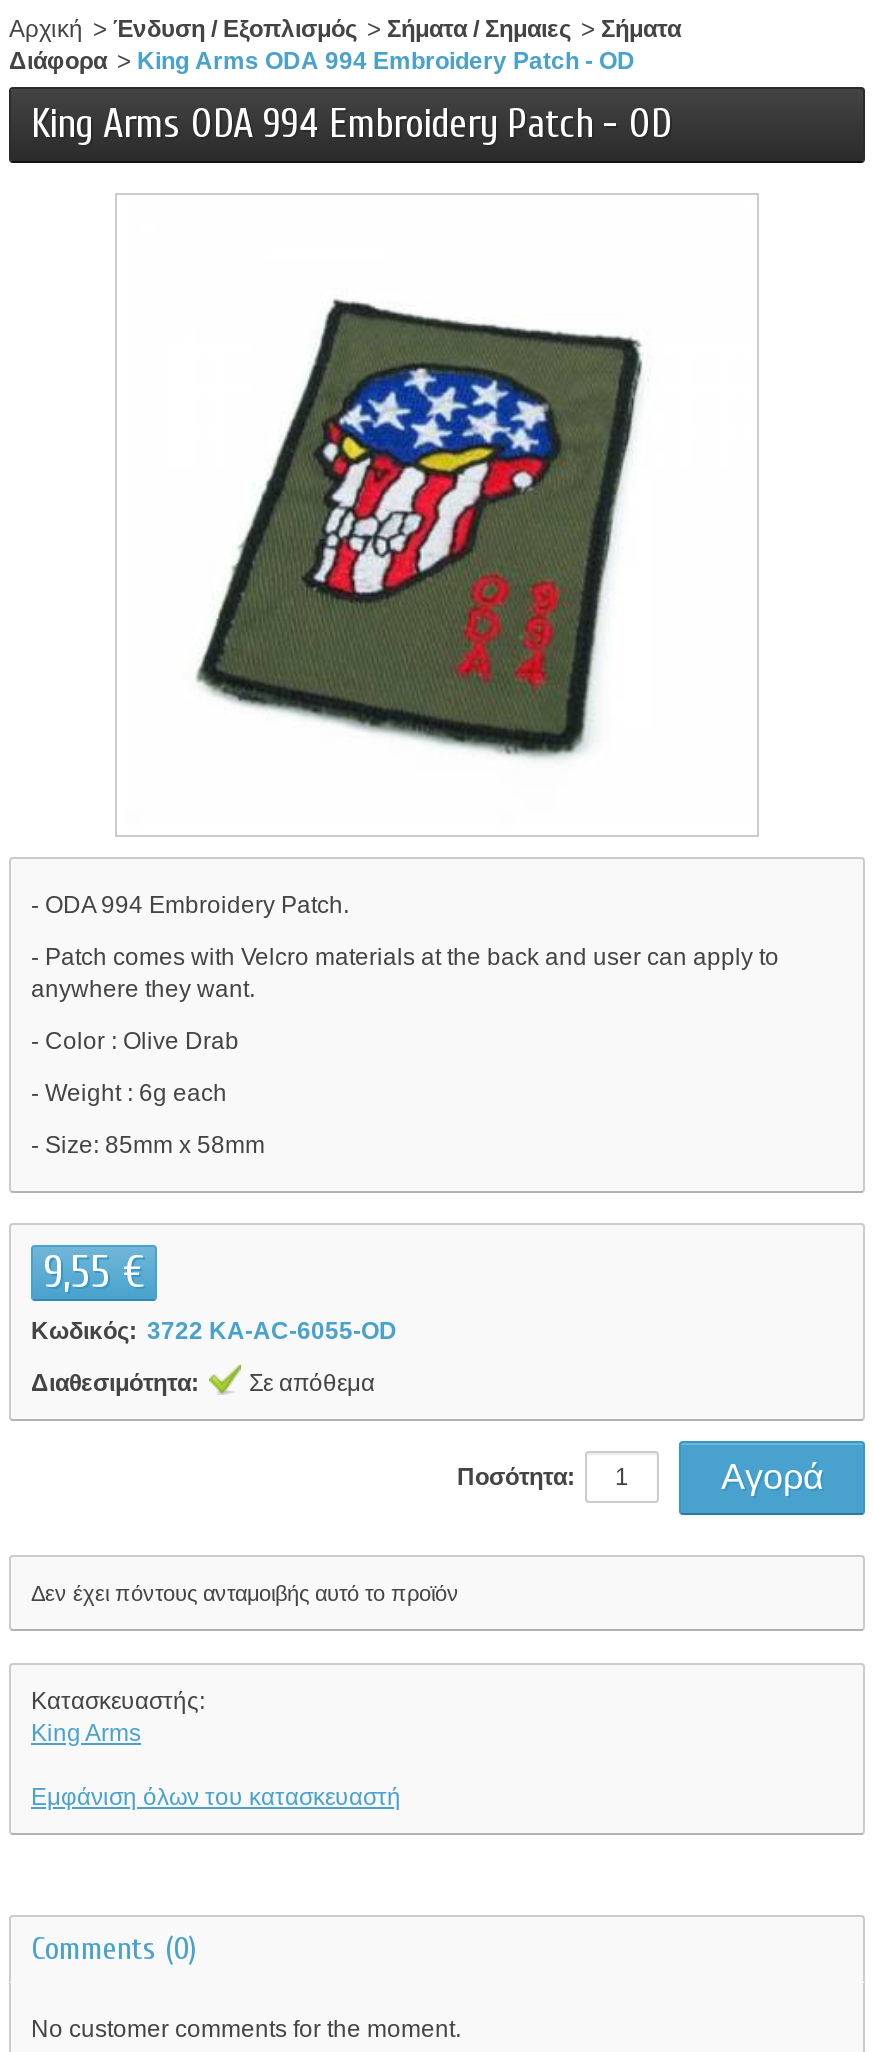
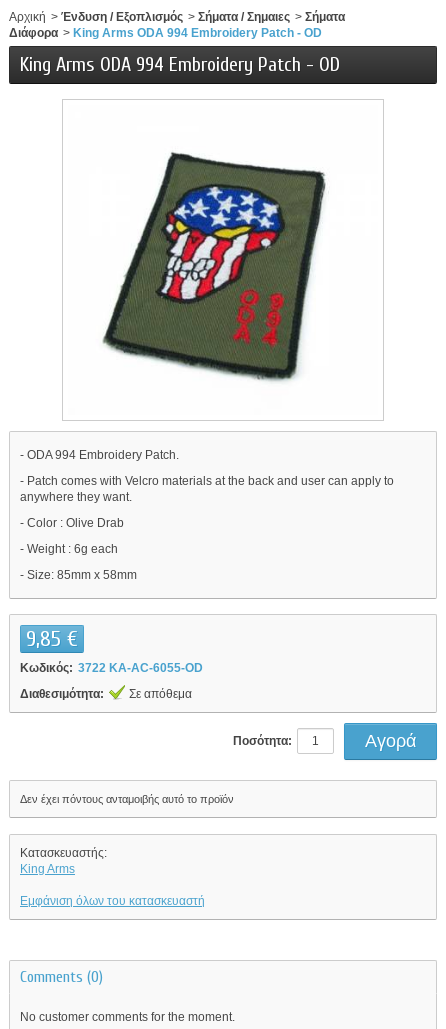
- 9,55 €
+ 9,85 €
